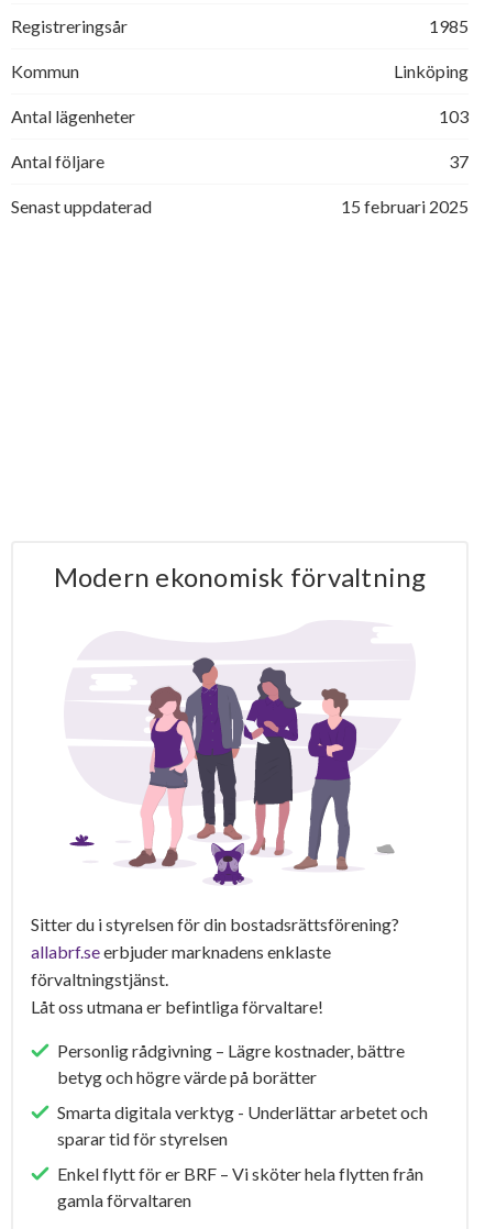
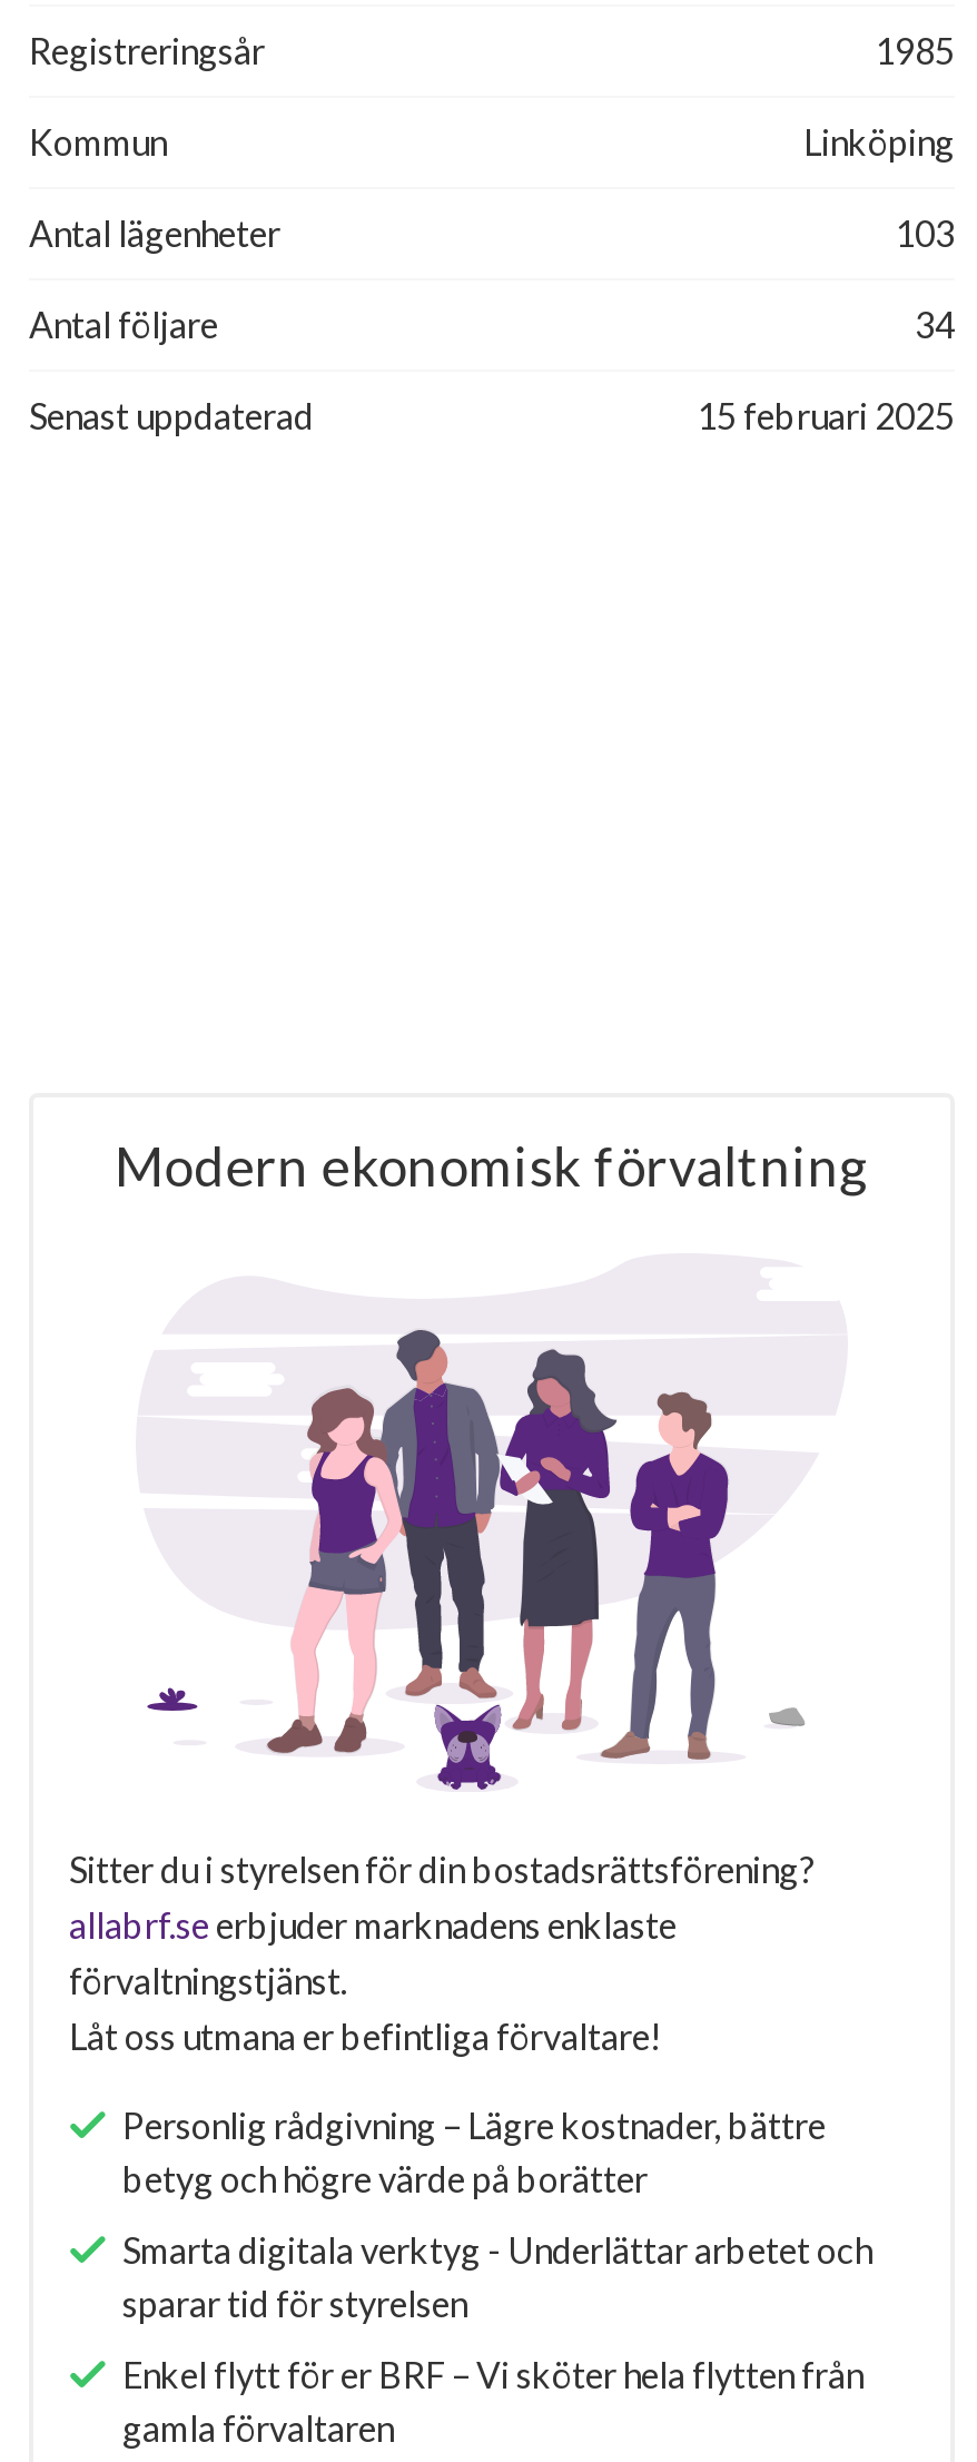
- 37
+ 34
